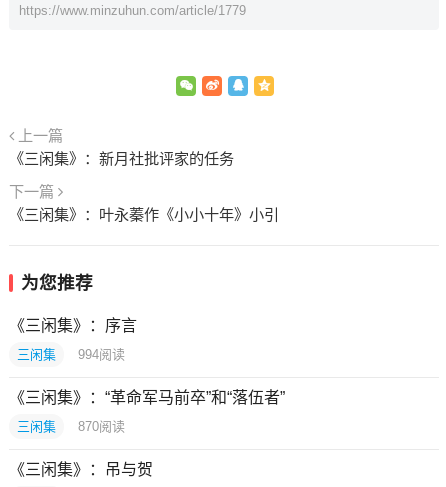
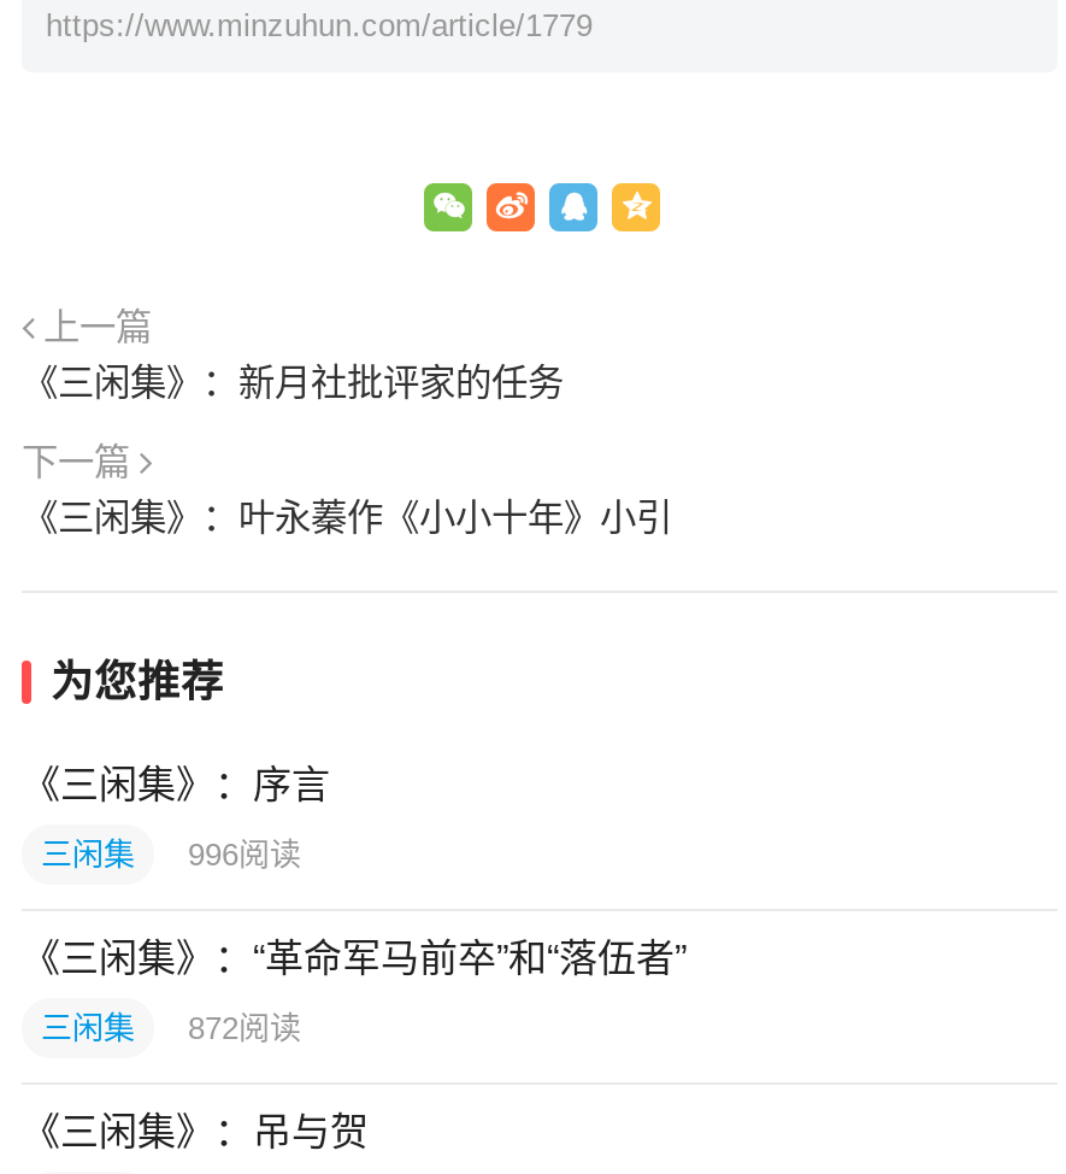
- 三闲集 994阅读
+ 三闲集 996阅读

- 三闲集 870阅读
+ 三闲集 872阅读
